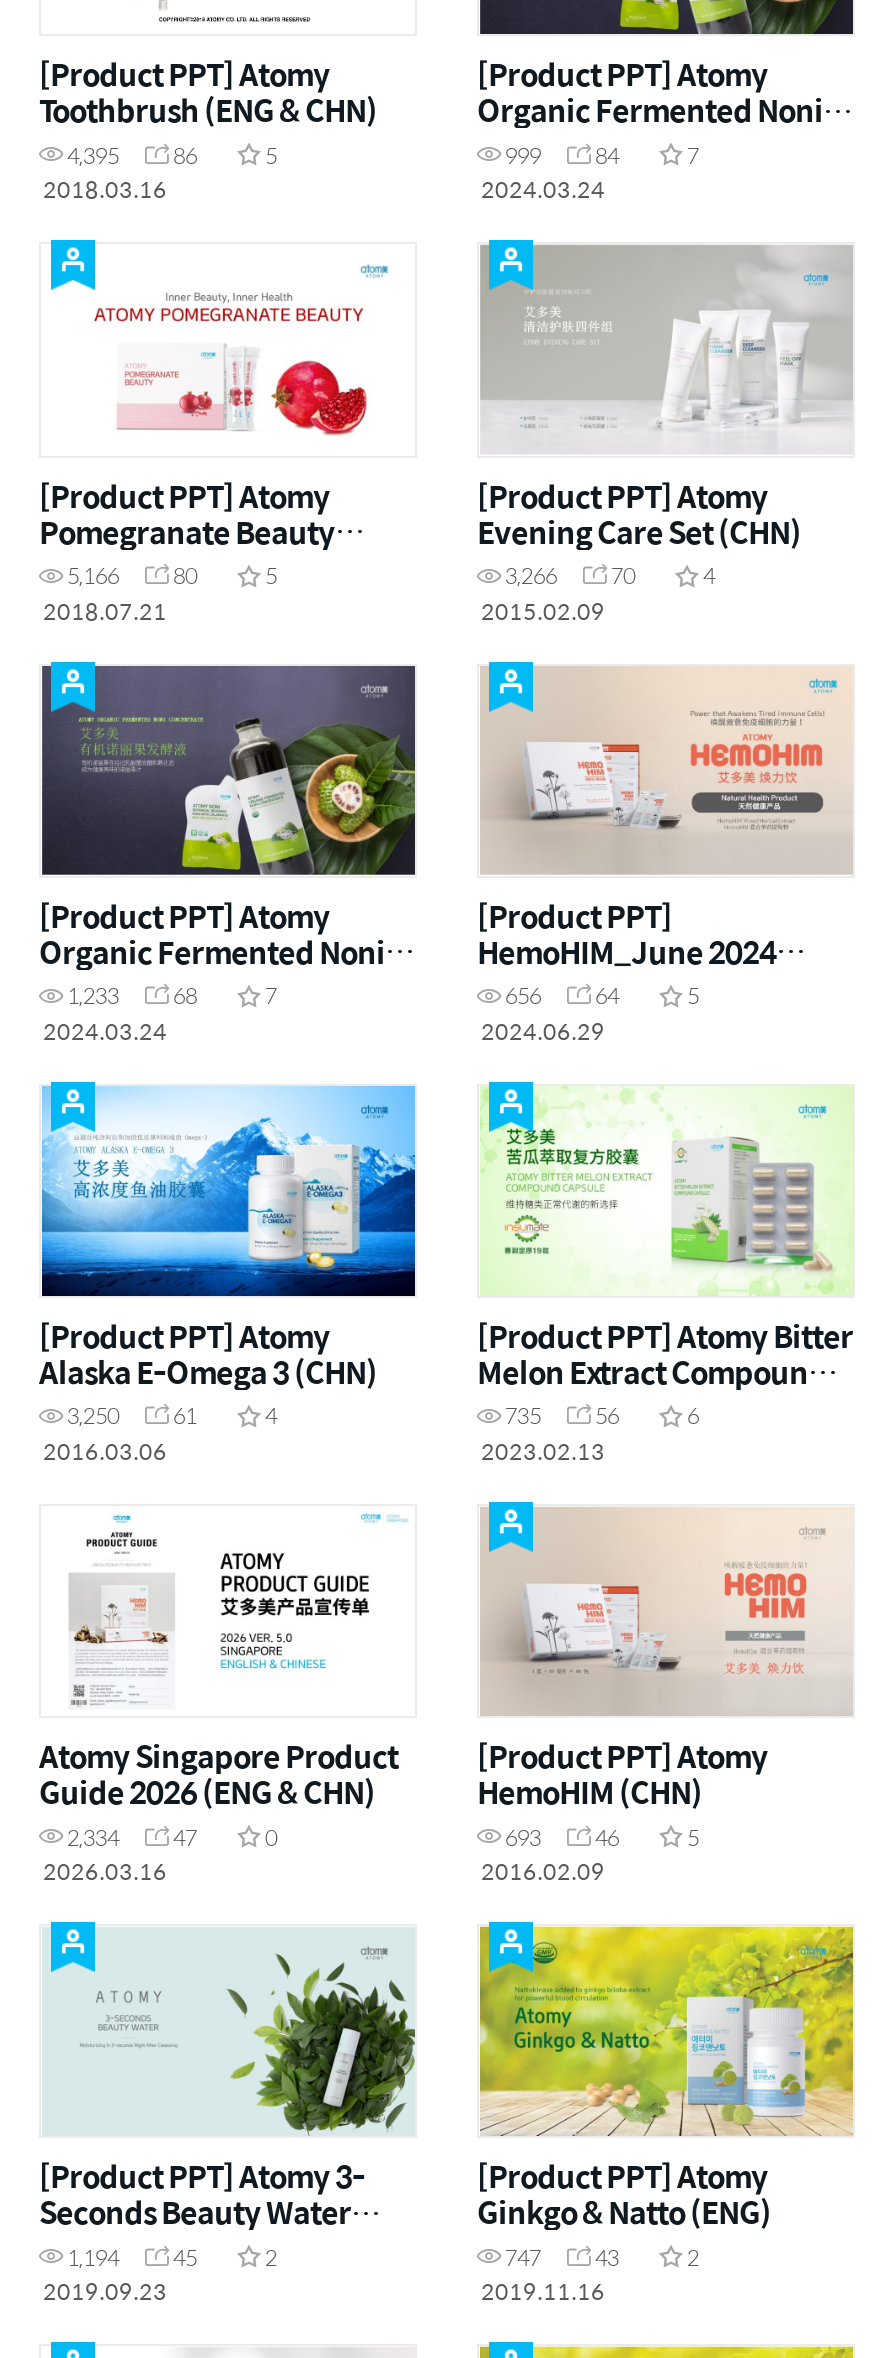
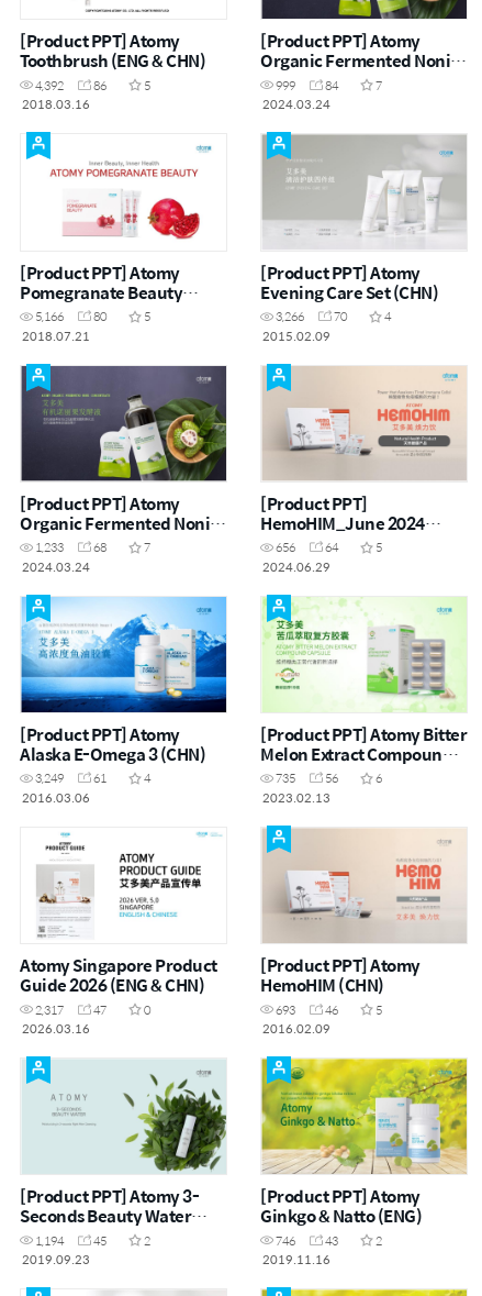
- 4,395
+ 4,392

- 3,250 61 4
+ 3,249 61 4

- 2,334 47 0
+ 2,317 47 0

- 747 43 2
+ 746 43 2
